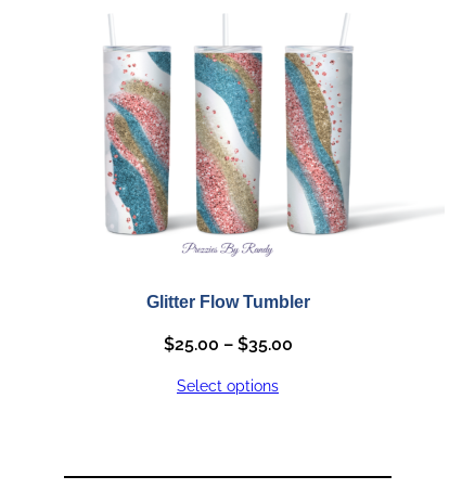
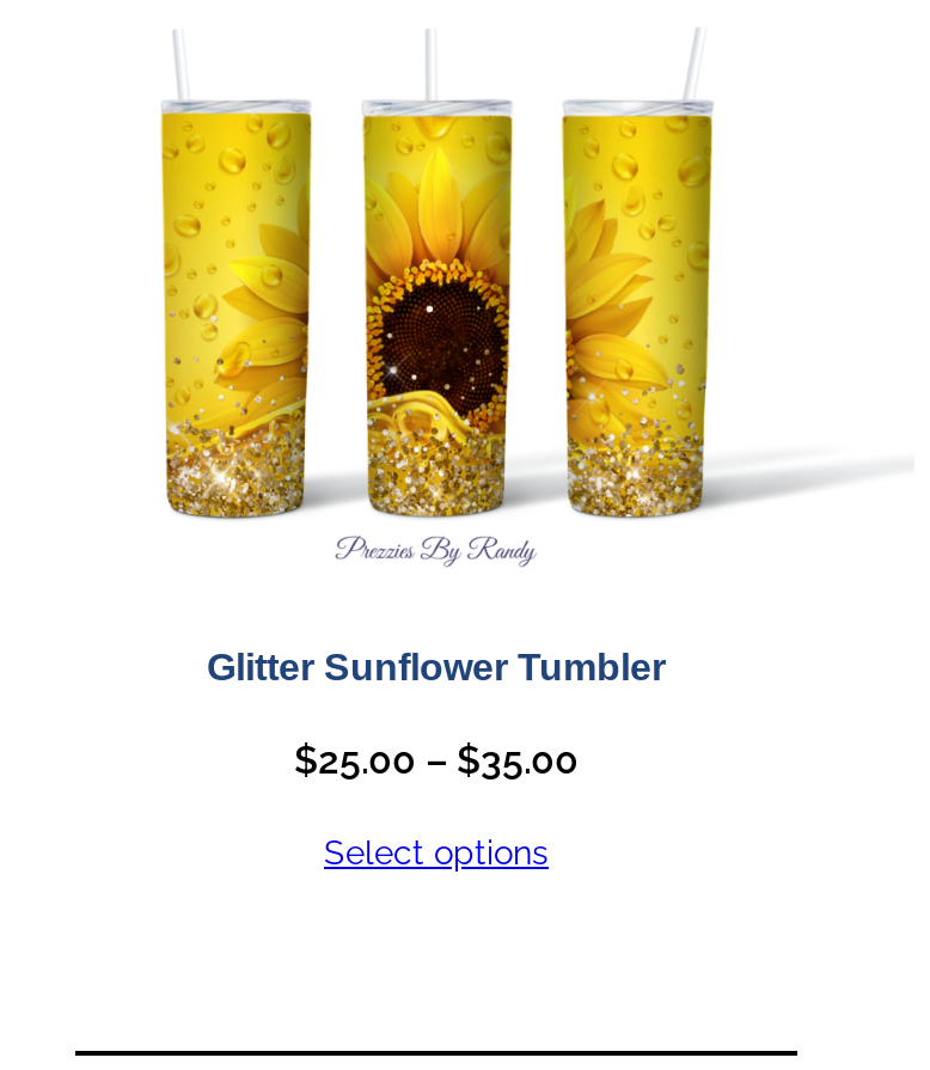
- [image]
+ [image]

- [image]
+ [image]

- [image]
+ [image]

- Glitter Flow Tumbler
+ Glitter Sunflower Tumbler
